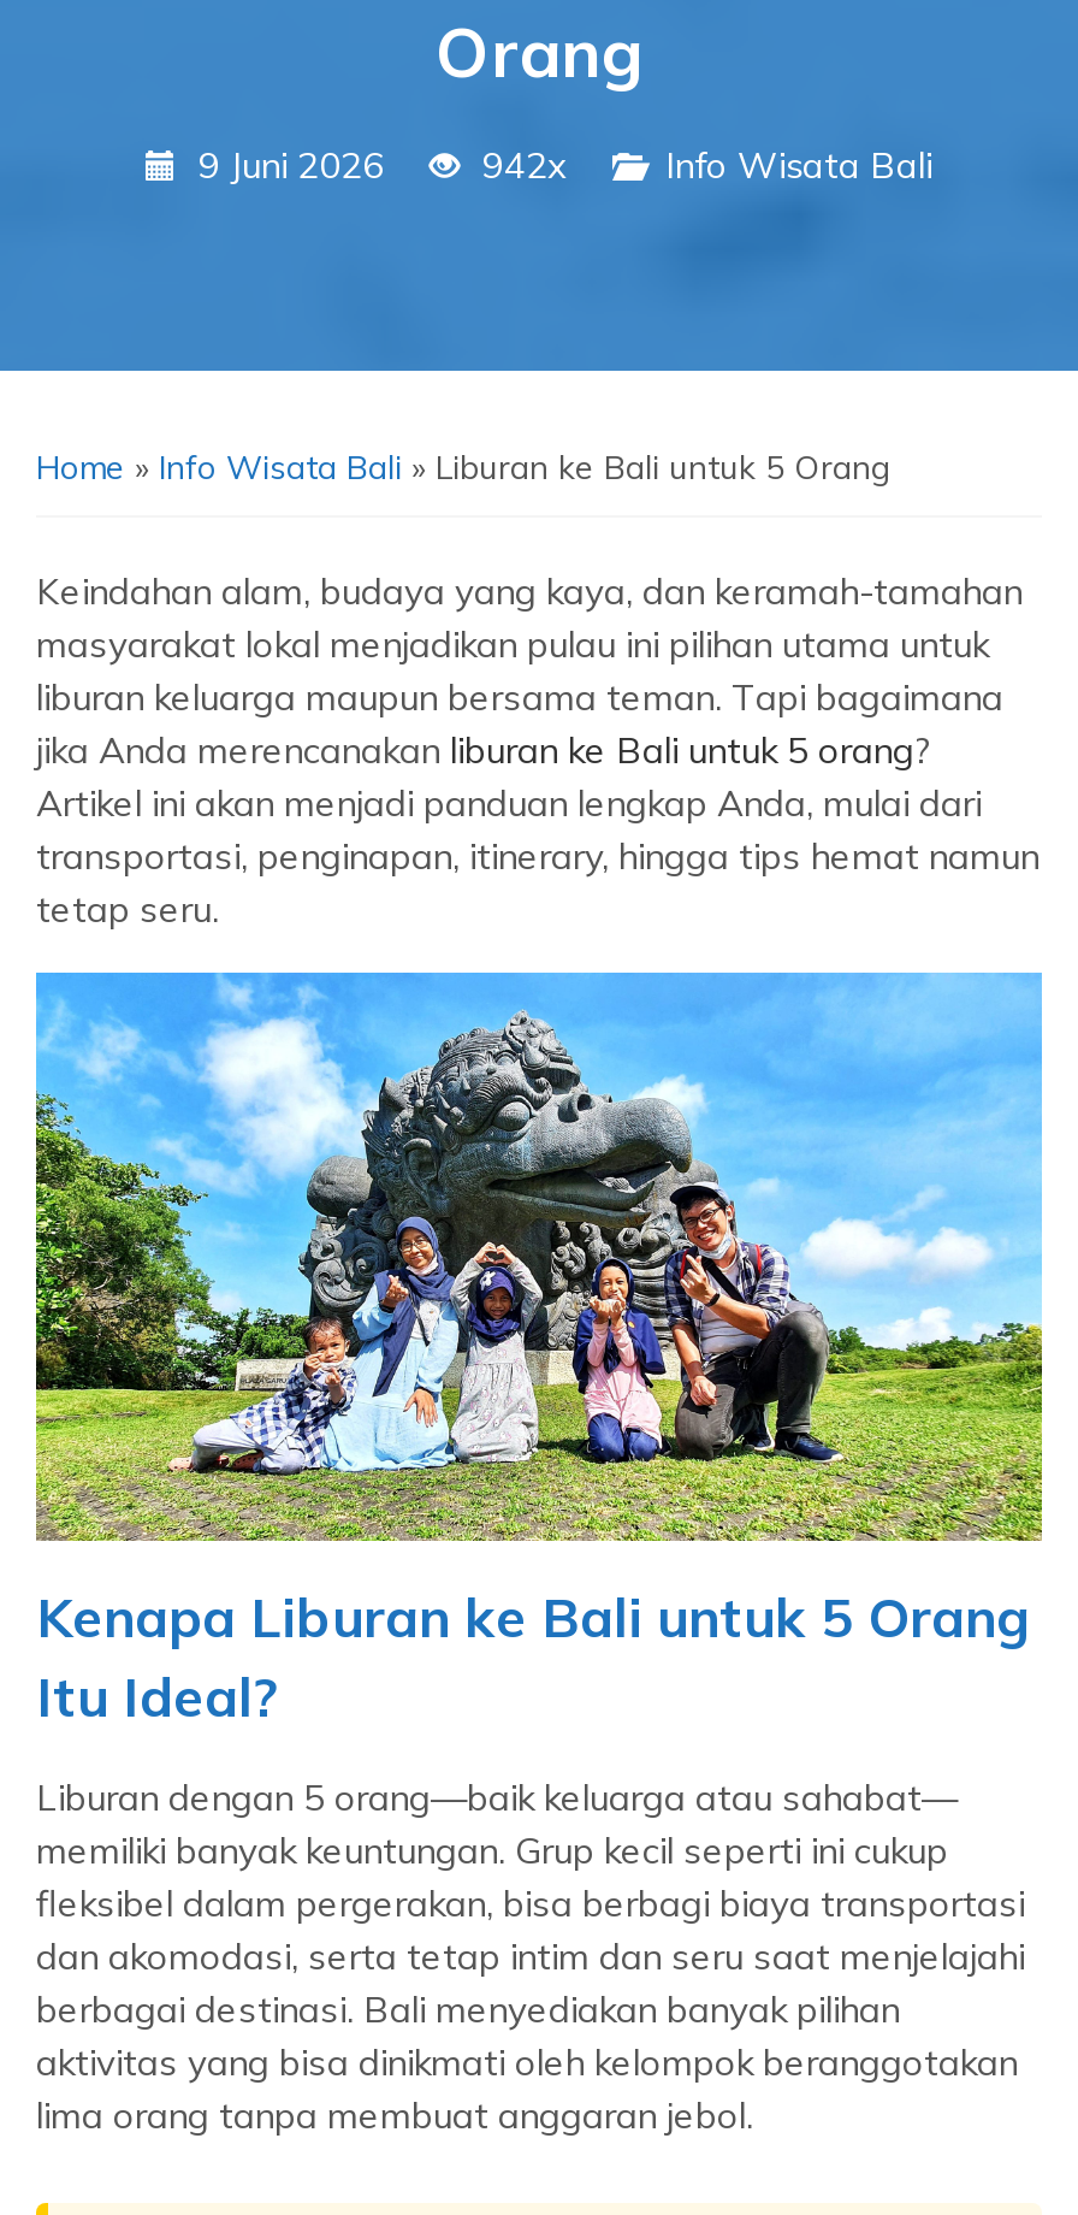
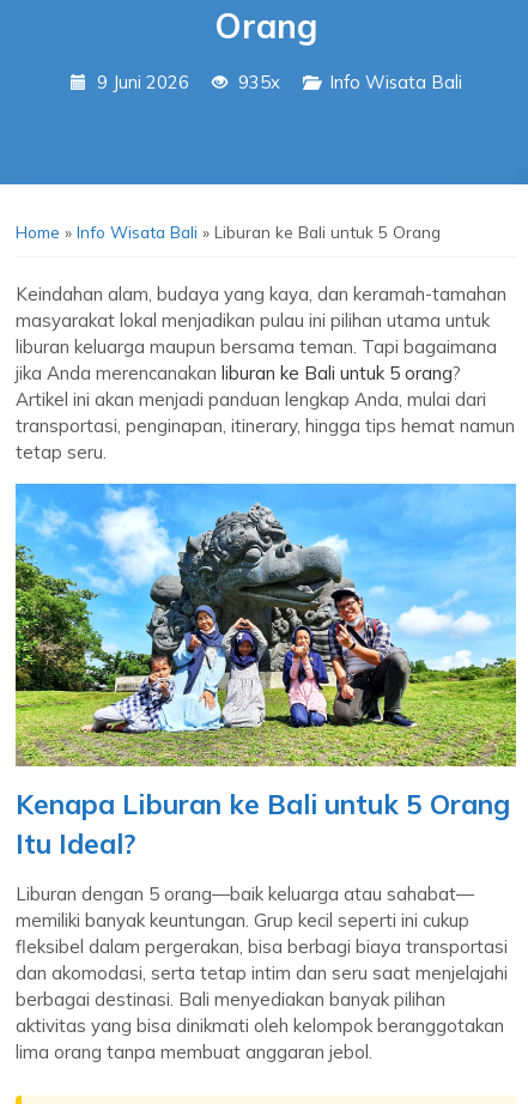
- 9 Juni 2026 942x Info Wisata Bali
+ 9 Juni 2026 935x Info Wisata Bali
